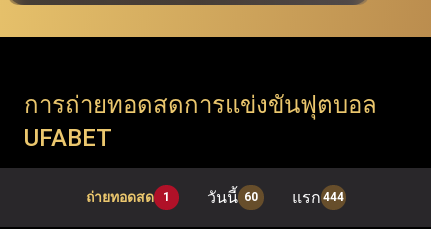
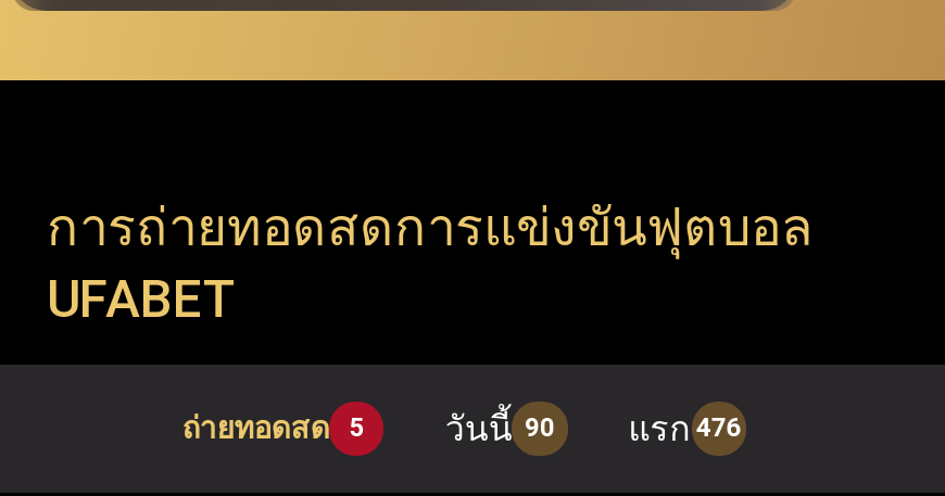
- 1
- วันนี้ 60
- แรก 444
+ 5
+ วันนี้ 90
+ แรก 476
